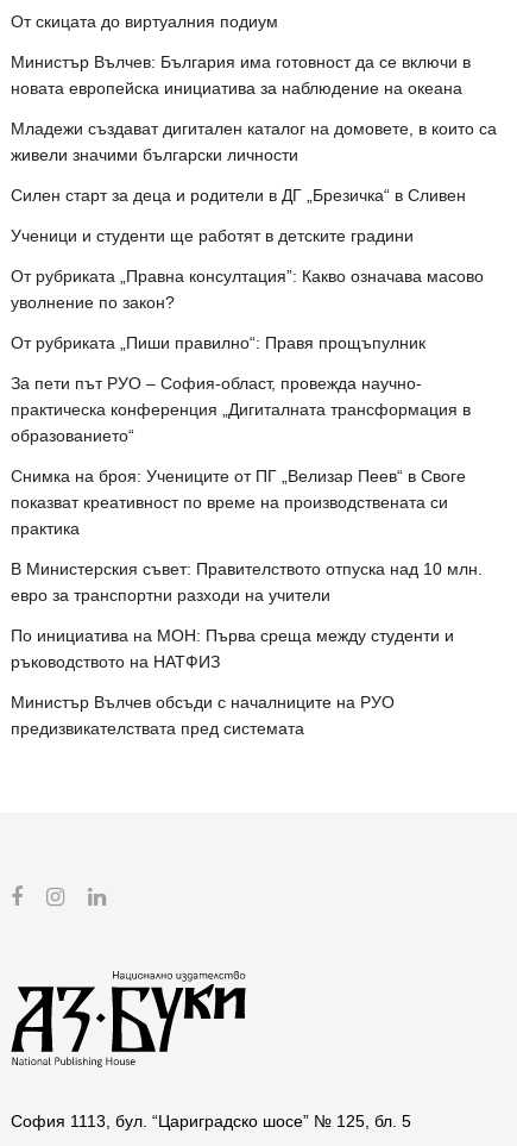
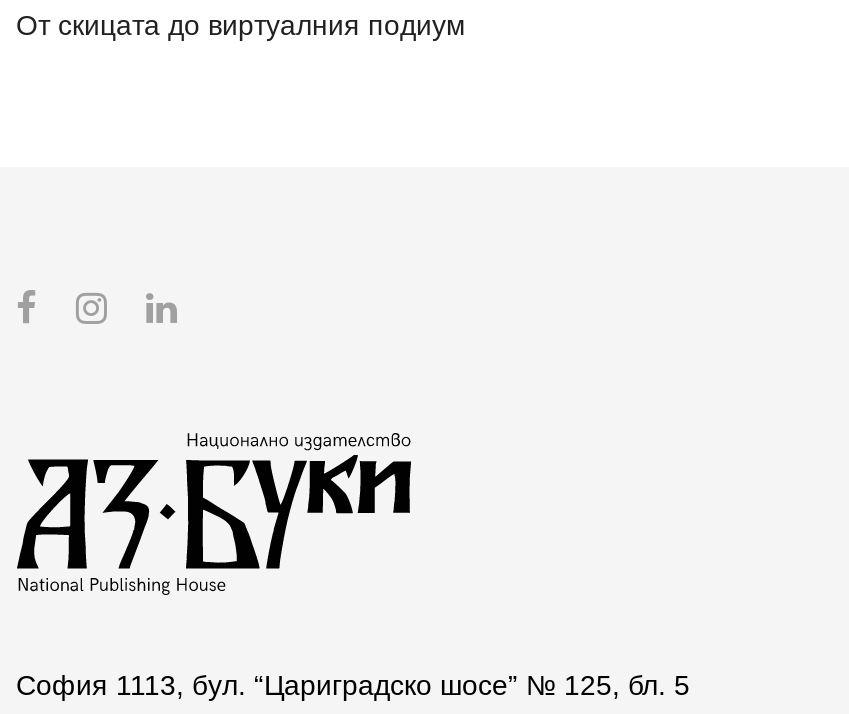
- Министър Вълчев: България има готовност да се включи в
- новата европейска инициатива за наблюдение на океана
- Младежи създават дигитален каталог на домовете, в които са
- живели значими български личности
- Силен старт за деца и родители в ДГ „Брезичка“ в Сливен
- Ученици и студенти ще работят в детските градини
- От рубриката „Правна консултация”: Какво означава масово
- уволнение по закон?
- От рубриката „Пиши правилно“: Правя прощъпулник
- За пети път РУО – София-област, провежда научно-
- практическа конференция „Дигиталната трансформация в
- образованието“
- Снимка на броя: Учениците от ПГ „Велизар Пеев“ в Своге
- показват креативност по време на производствената си
- практика
- В Министерския съвет: Правителството отпуска над 10 млн.
- евро за транспортни разходи на учители
- По инициатива на МОН: Първа среща между студенти и
- ръководството на НАТФИЗ
- Министър Вълчев обсъди с началниците на РУО
- предизвикателствата пред системата
